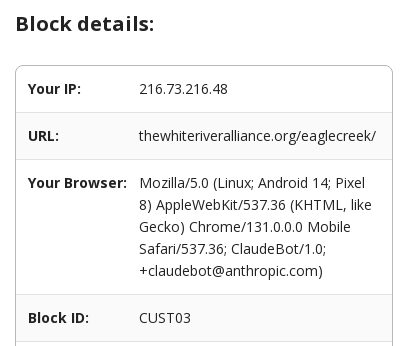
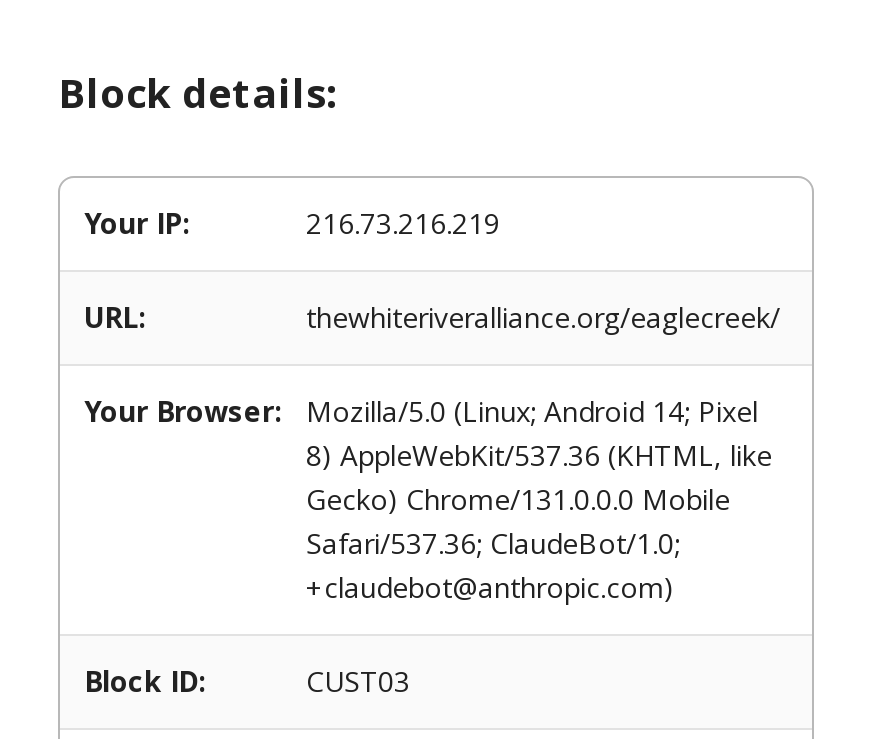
- 216.73.216.48
+ 216.73.216.219
